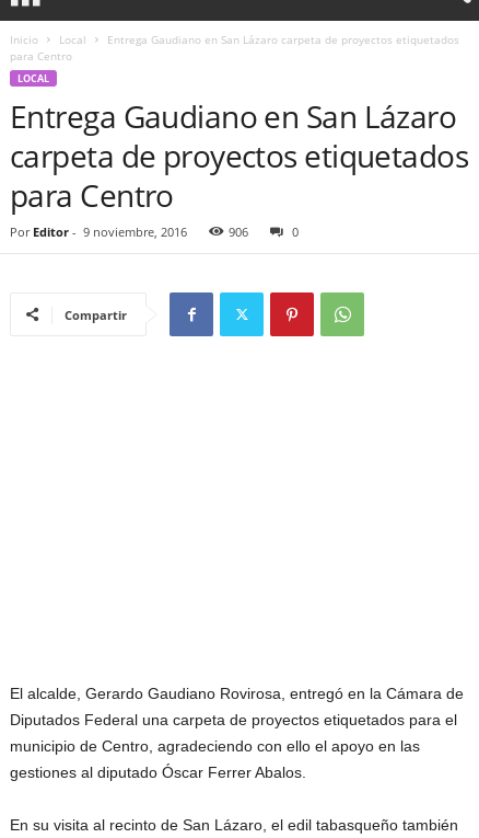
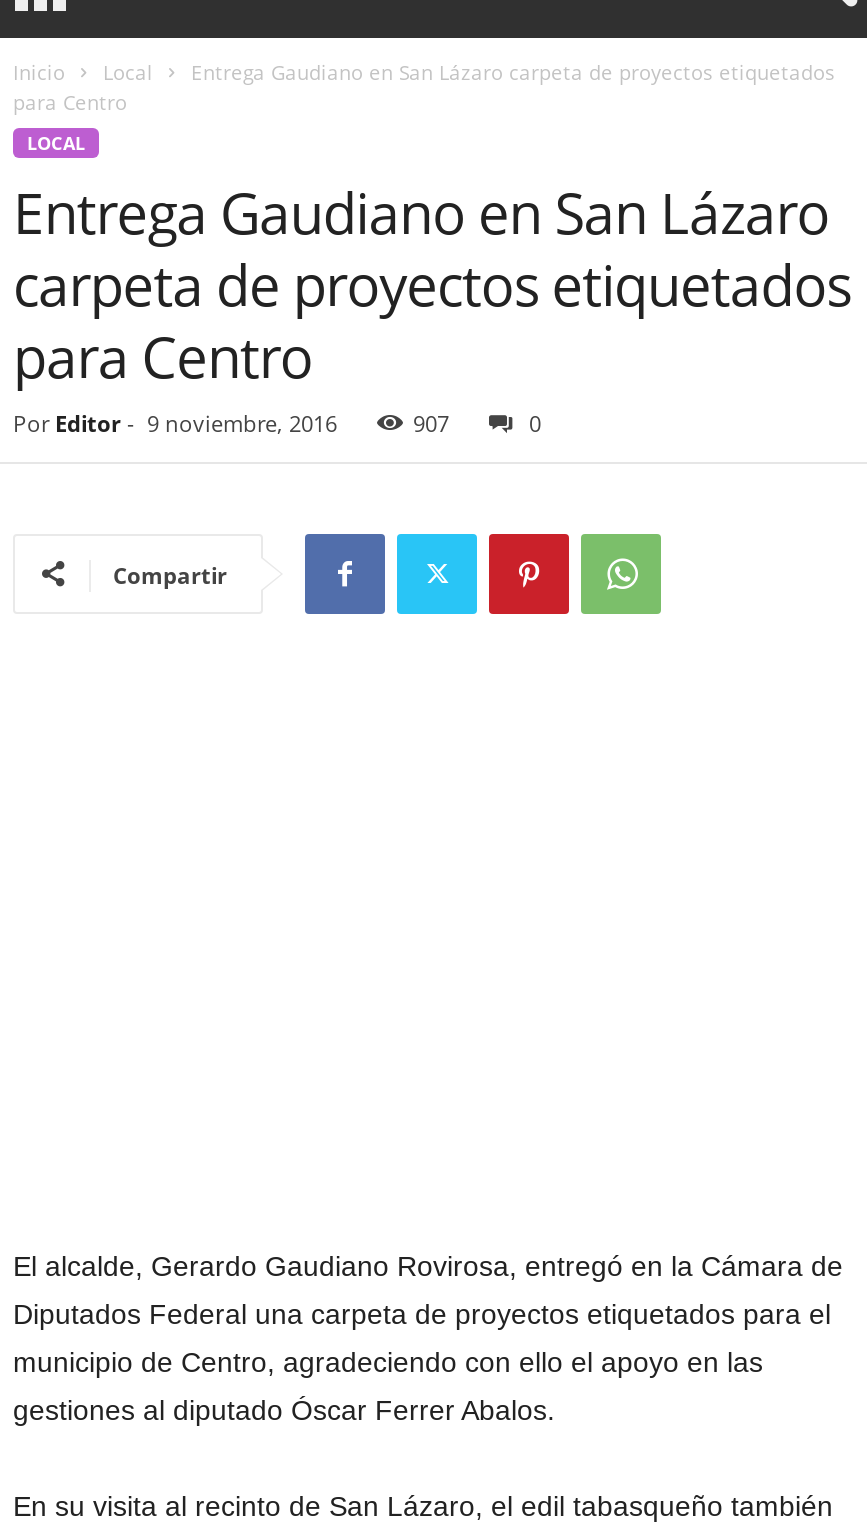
- 906
+ 907
